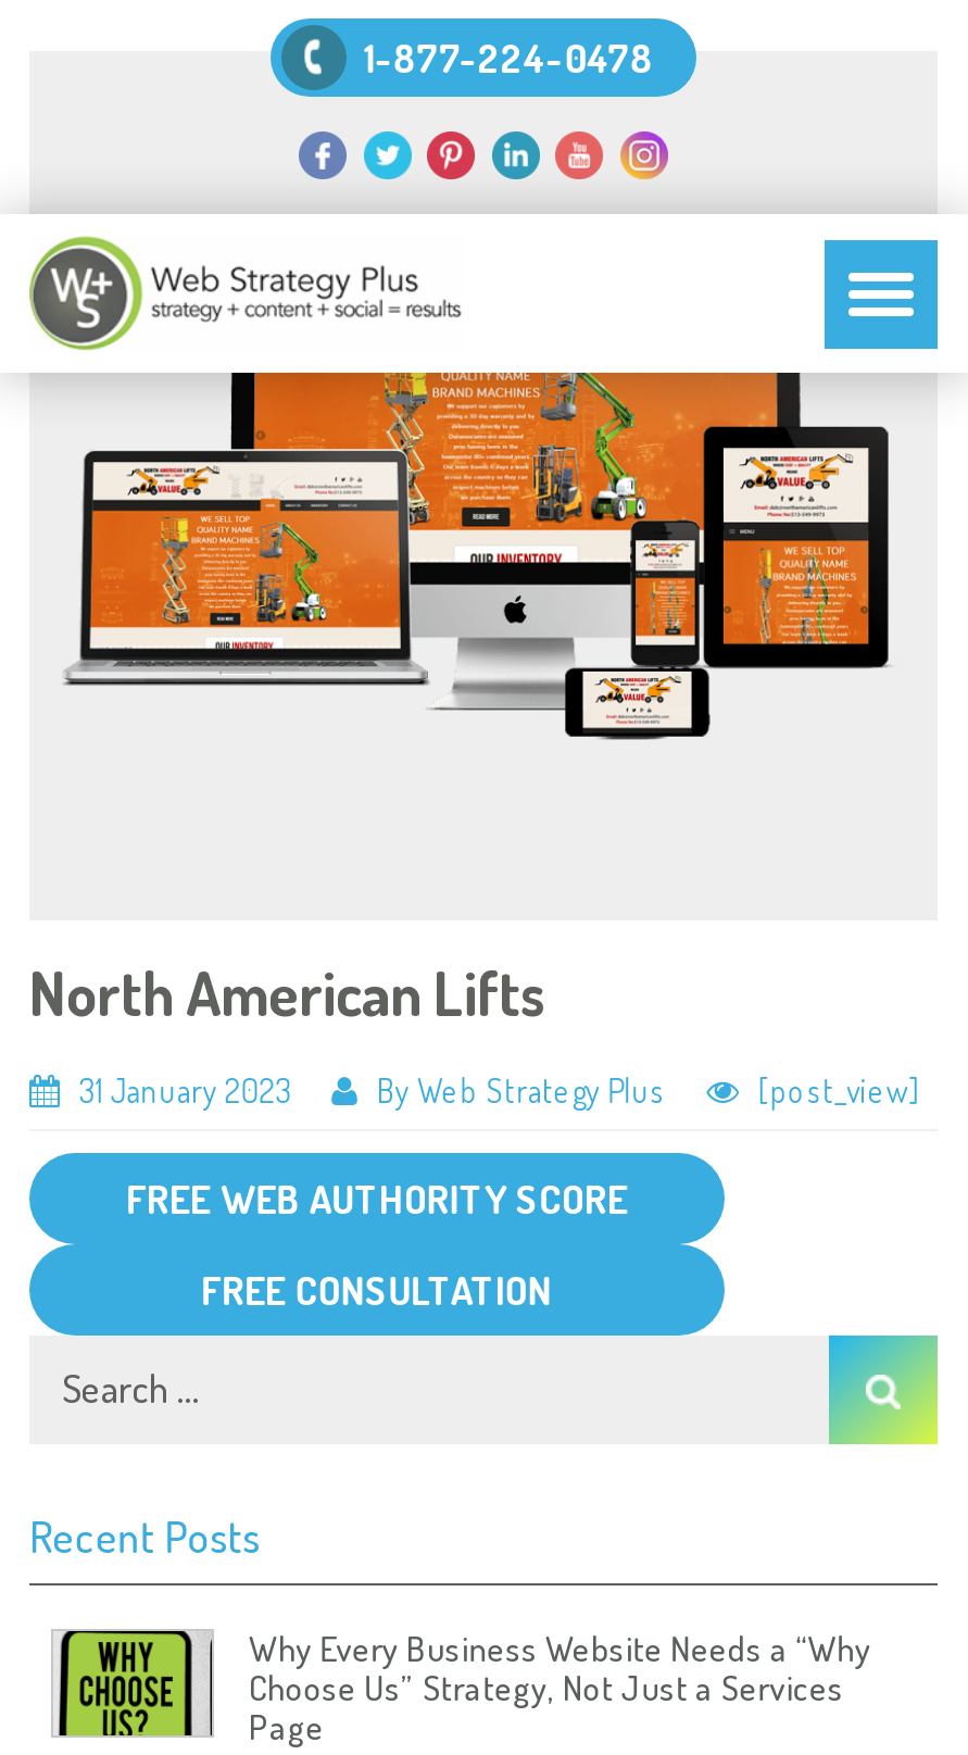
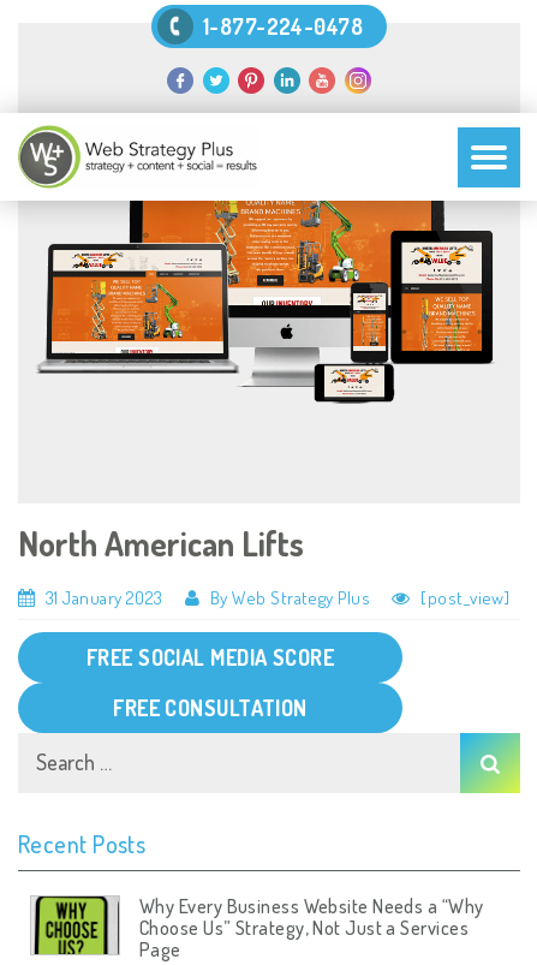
- FREE WEB AUTHORITY SCORE
+ FREE SOCIAL MEDIA SCORE
